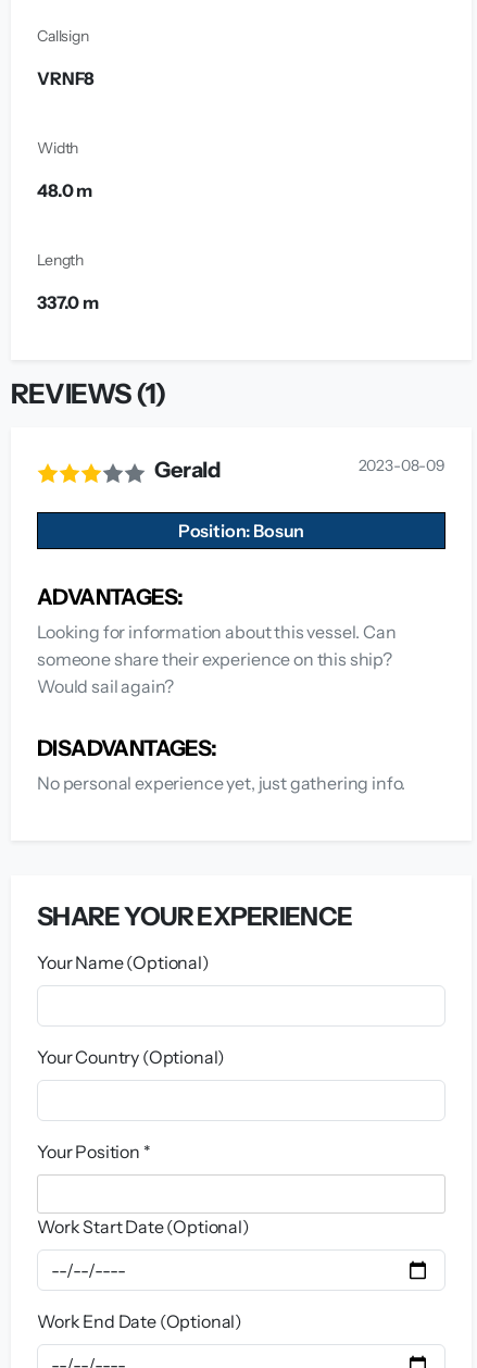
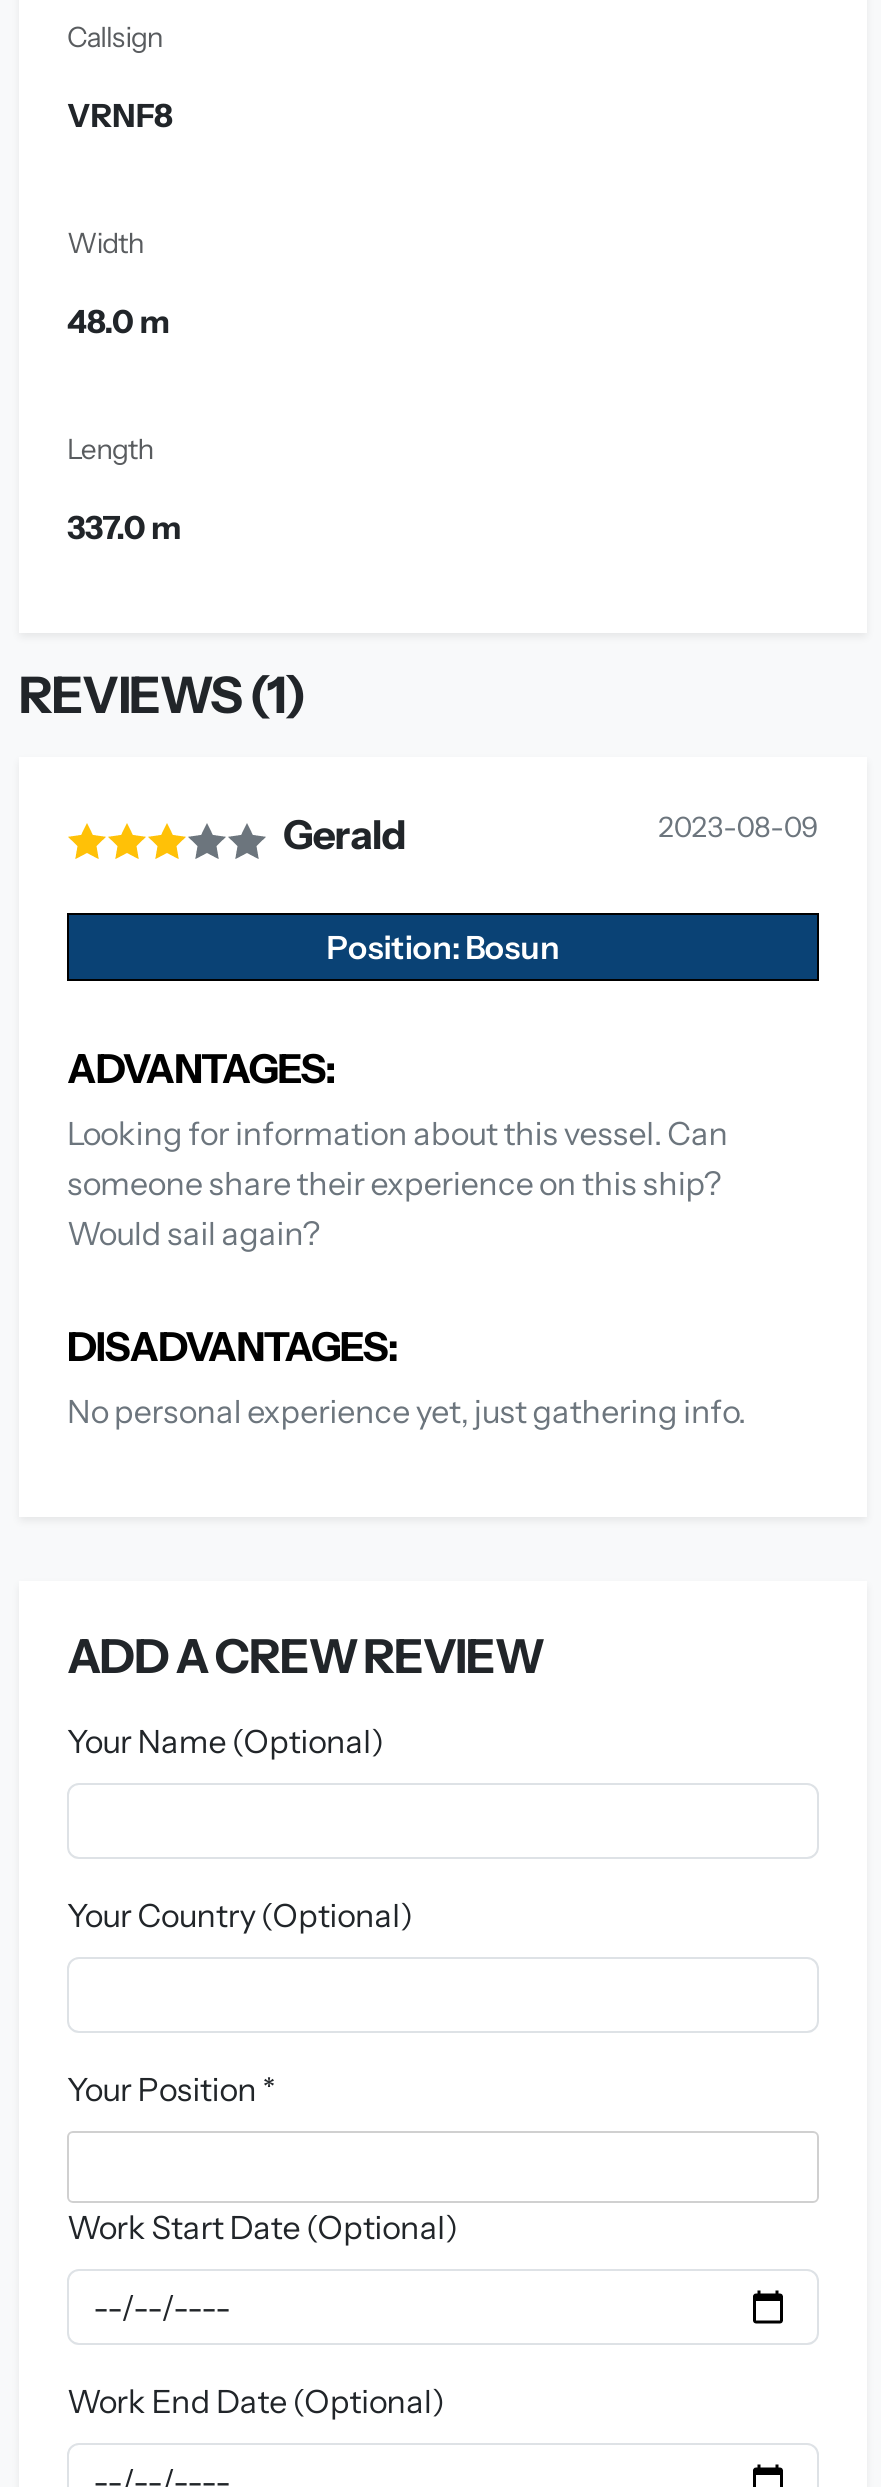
- SHARE YOUR EXPERIENCE
+ ADD A CREW REVIEW
